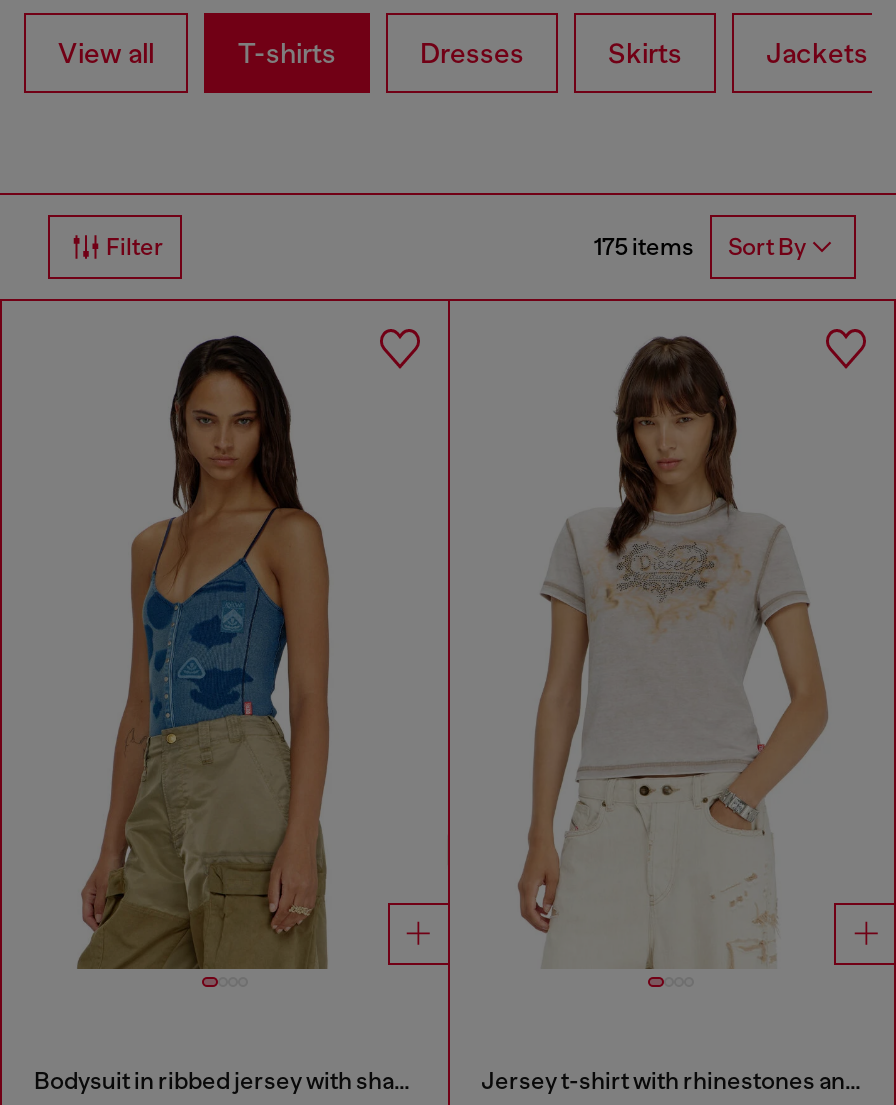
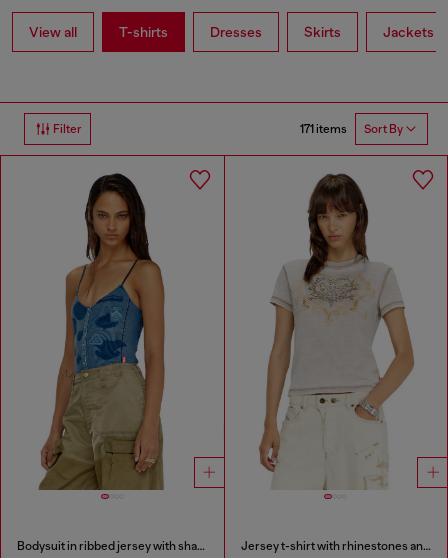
- 175 items Sort By
+ 171 items Sort By
